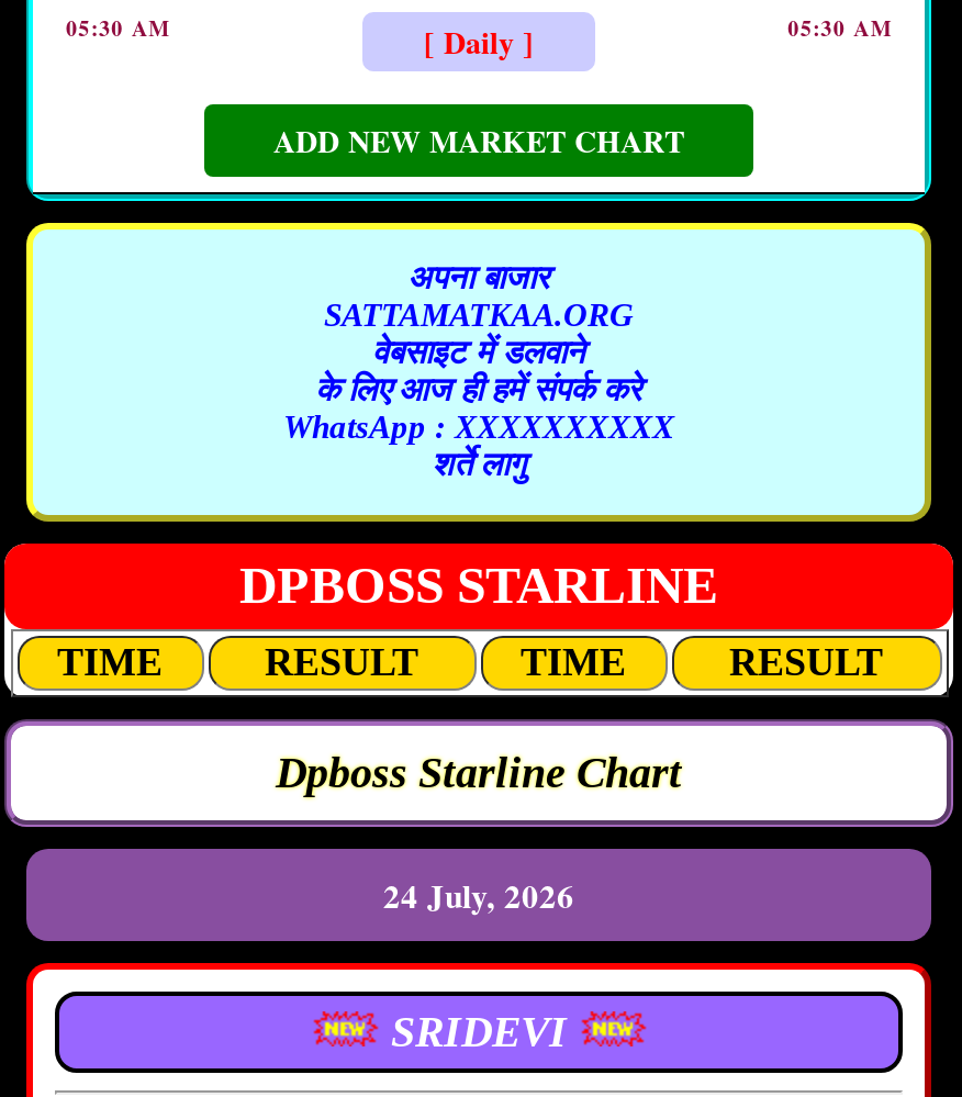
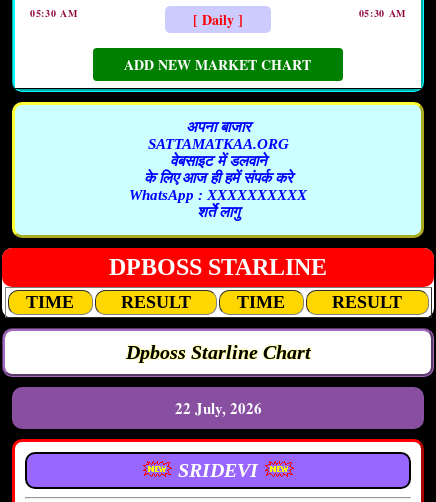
- 24 July, 2026
+ 22 July, 2026
